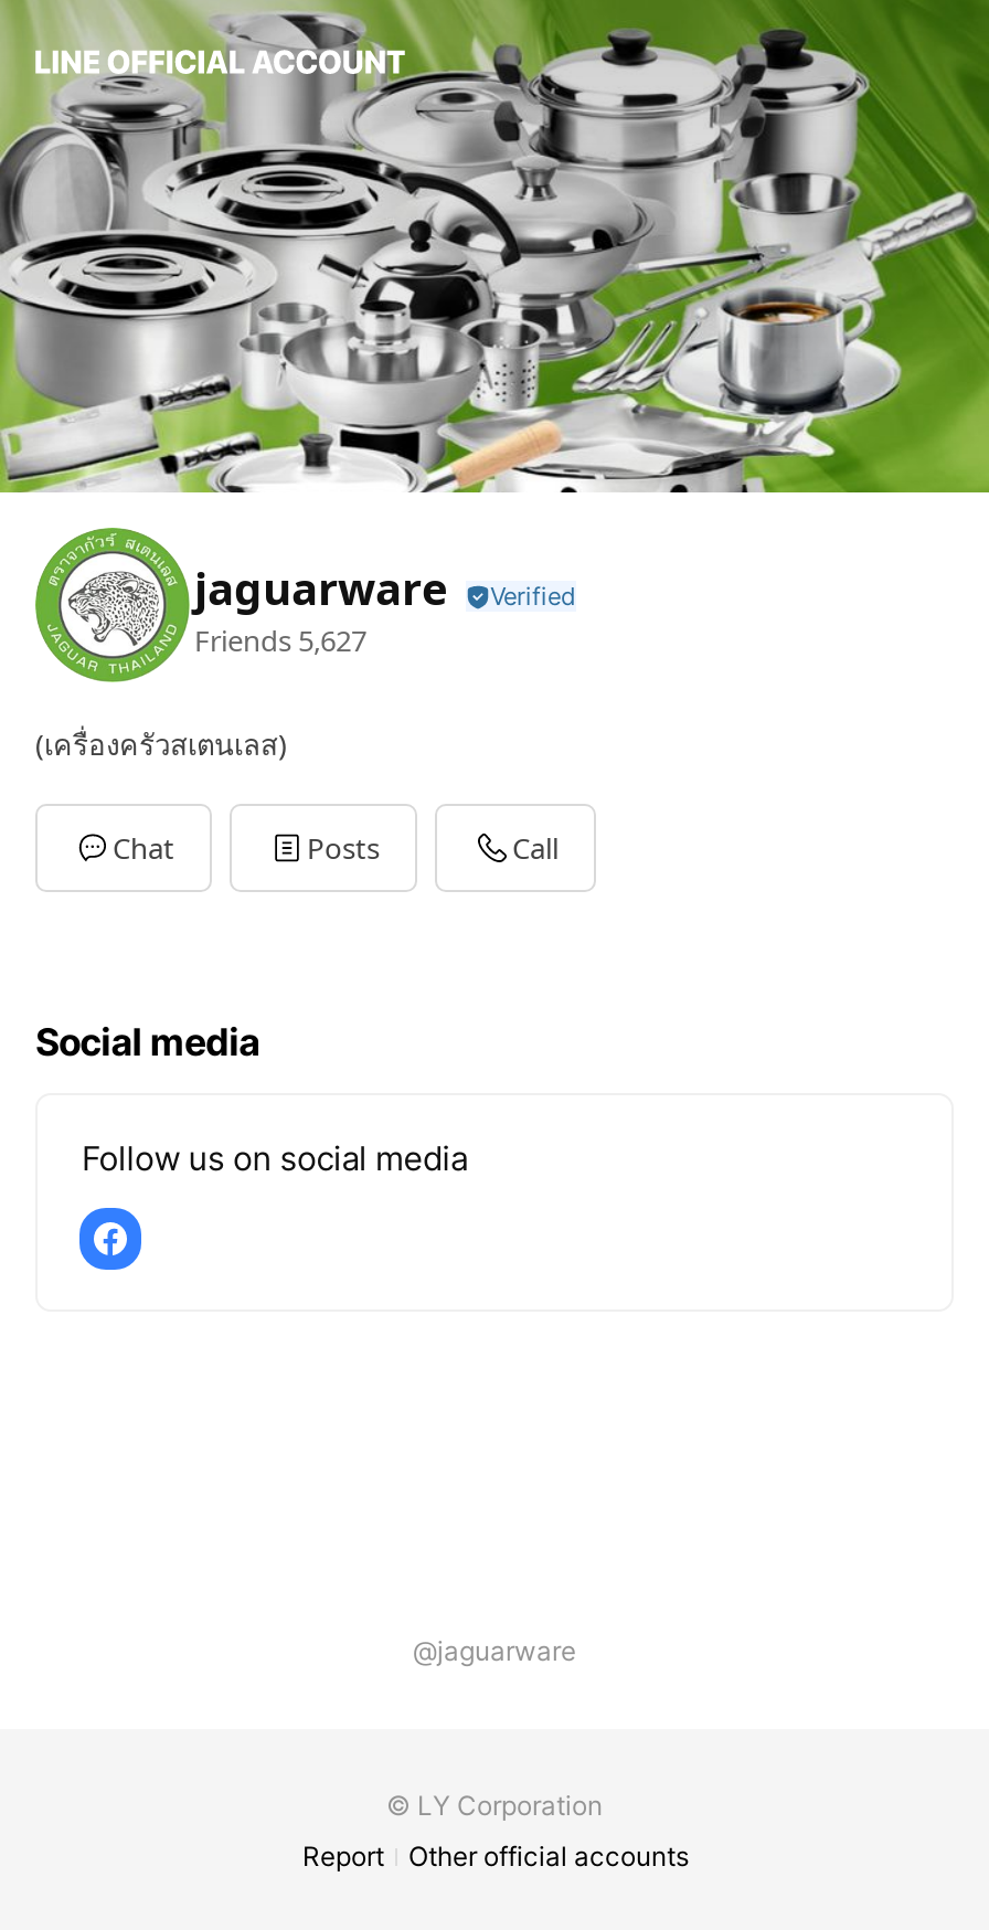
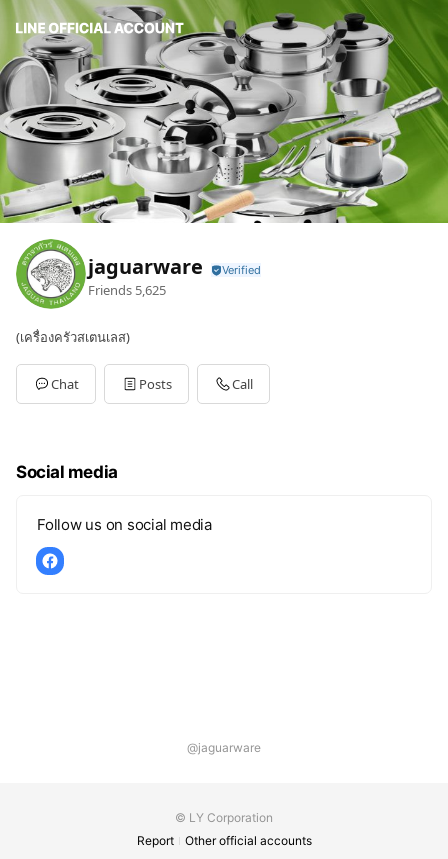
- Friends 5,627
+ Friends 5,625
